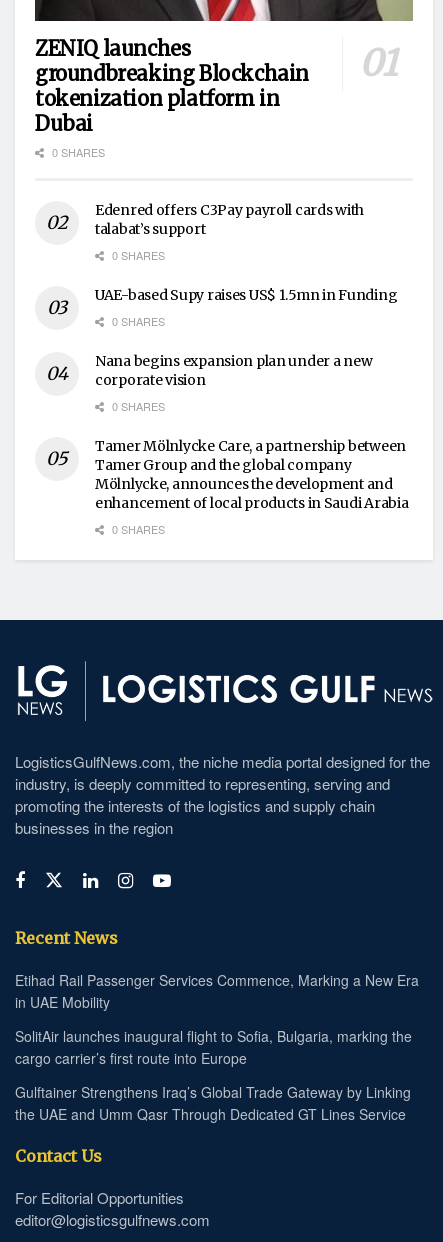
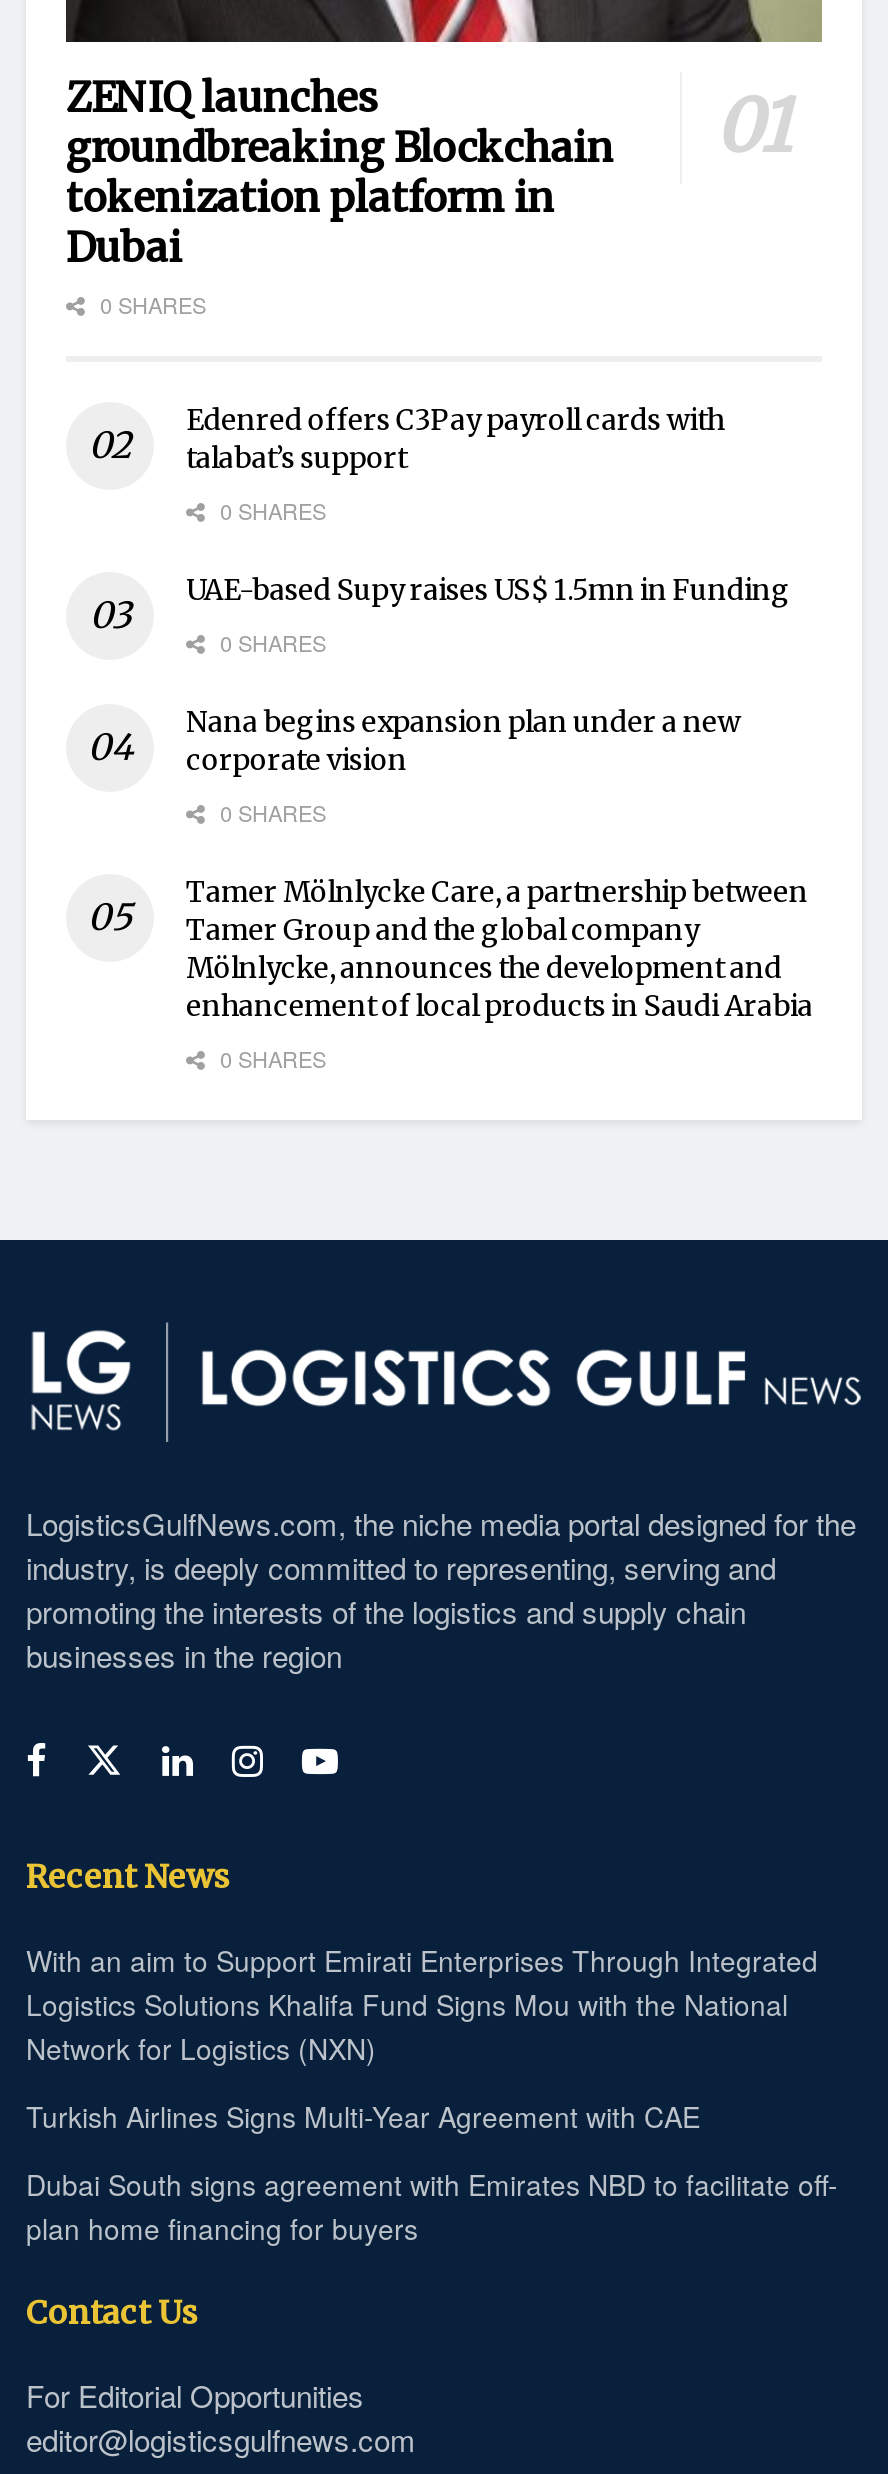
- Etihad Rail Passenger Services Commence, Marking a New Era
- in UAE Mobility
+ With an aim to Support Emirati Enterprises Through Integrated
+ Logistics Solutions Khalifa Fund Signs Mou with the National
+ Network for Logistics (NXN)

- SolitAir launches inaugural flight to Sofia, Bulgaria, marking the
- cargo carrier’s first route into Europe
+ Turkish Airlines Signs Multi-Year Agreement with CAE

- Gulftainer Strengthens Iraq’s Global Trade Gateway by Linking
- the UAE and Umm Qasr Through Dedicated GT Lines Service
+ Dubai South signs agreement with Emirates NBD to facilitate off-
+ plan home financing for buyers
